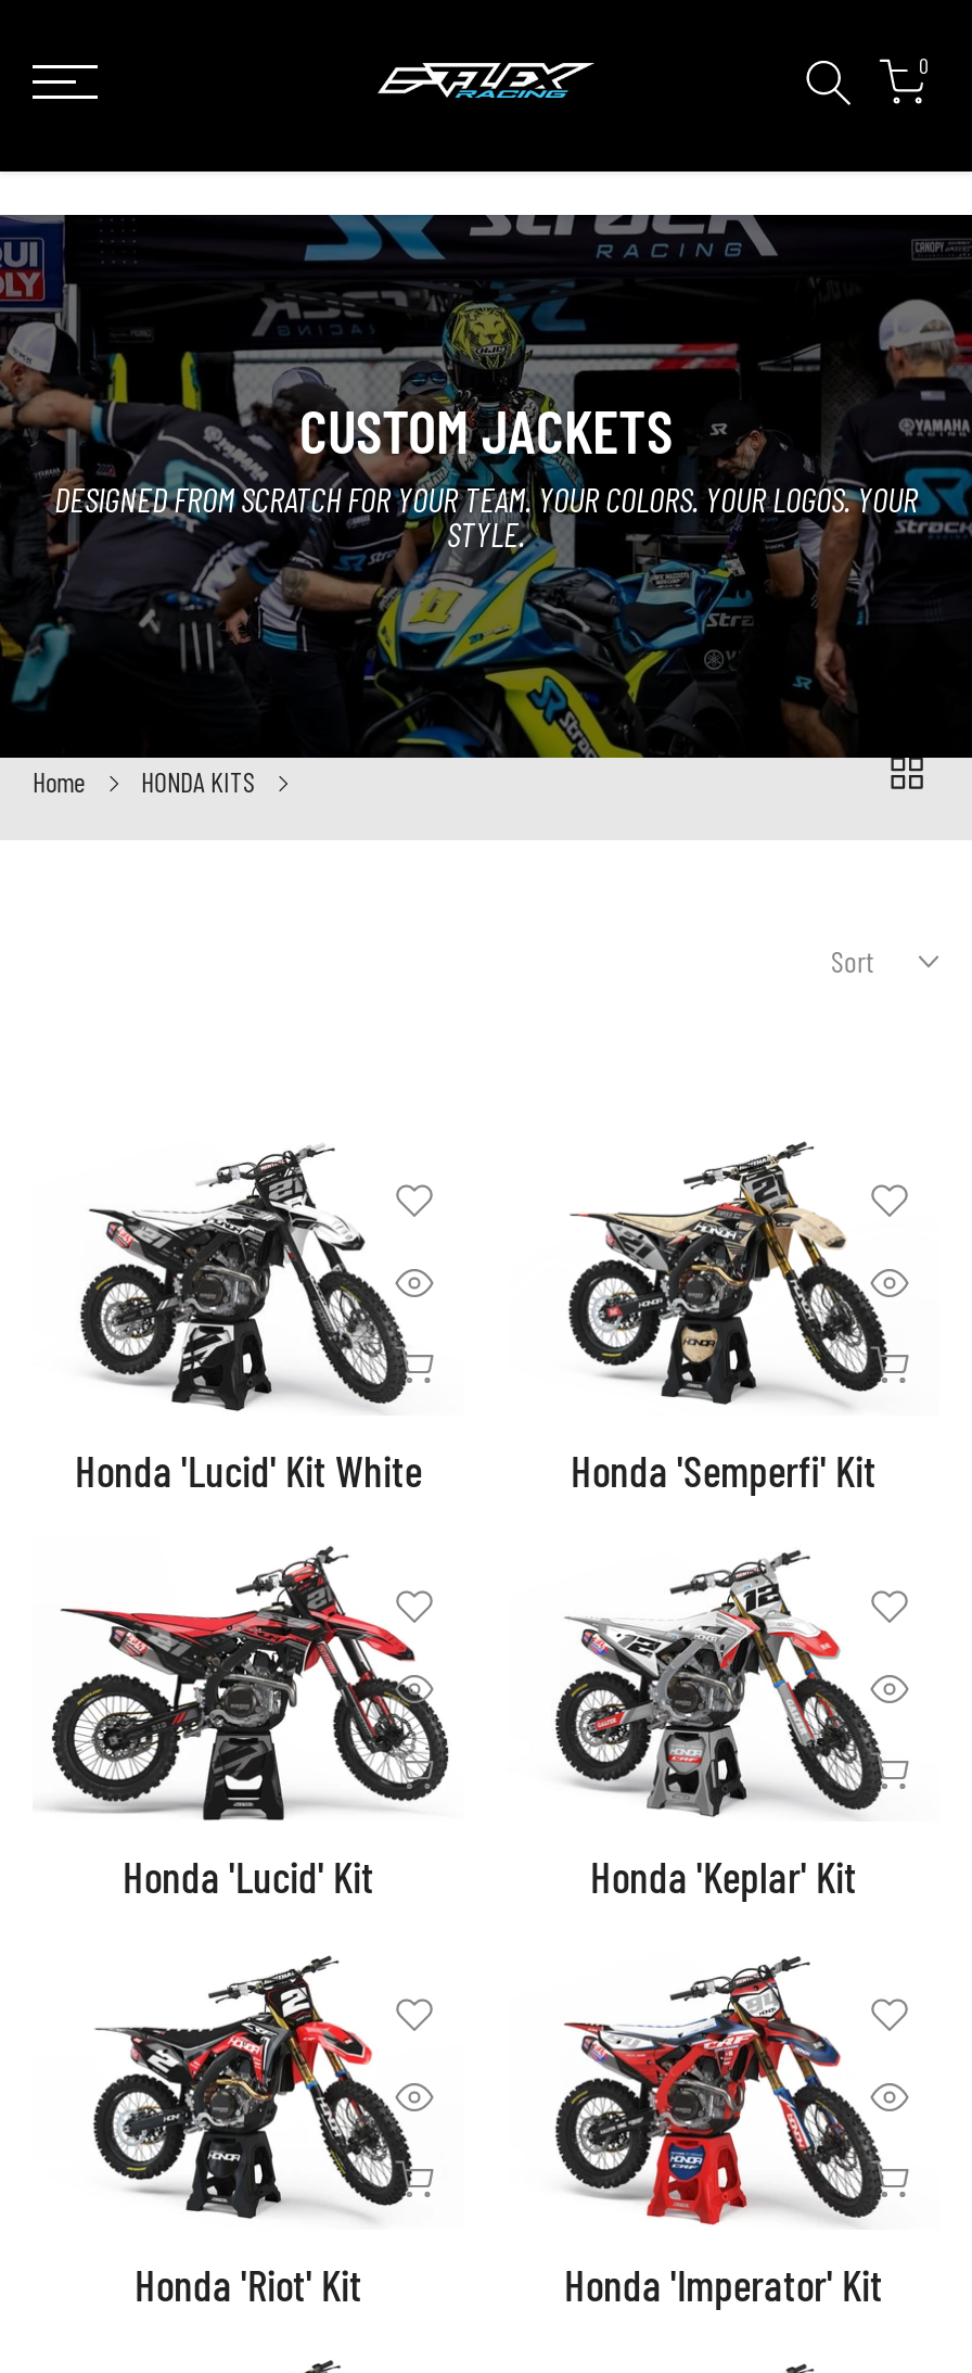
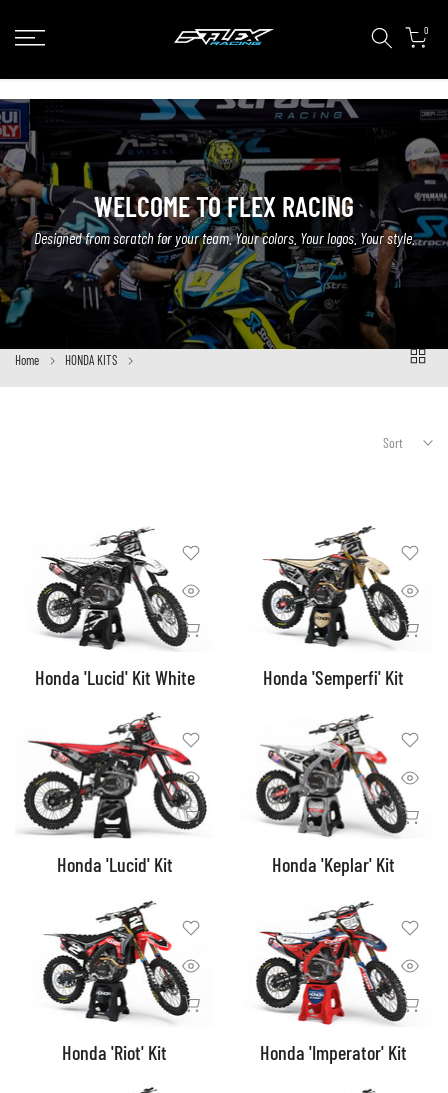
- CUSTOM JACKETS
- DESIGNED FROM SCRATCH FOR YOUR TEAM. YOUR COLORS. YOUR LOGOS. YOUR
- STYLE.
+ WELCOME TO FLEX RACING
+ Designed from scratch for your team. Your colors. Your logos. Your style.
